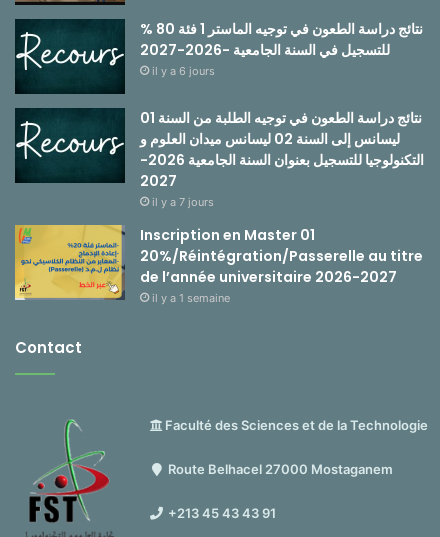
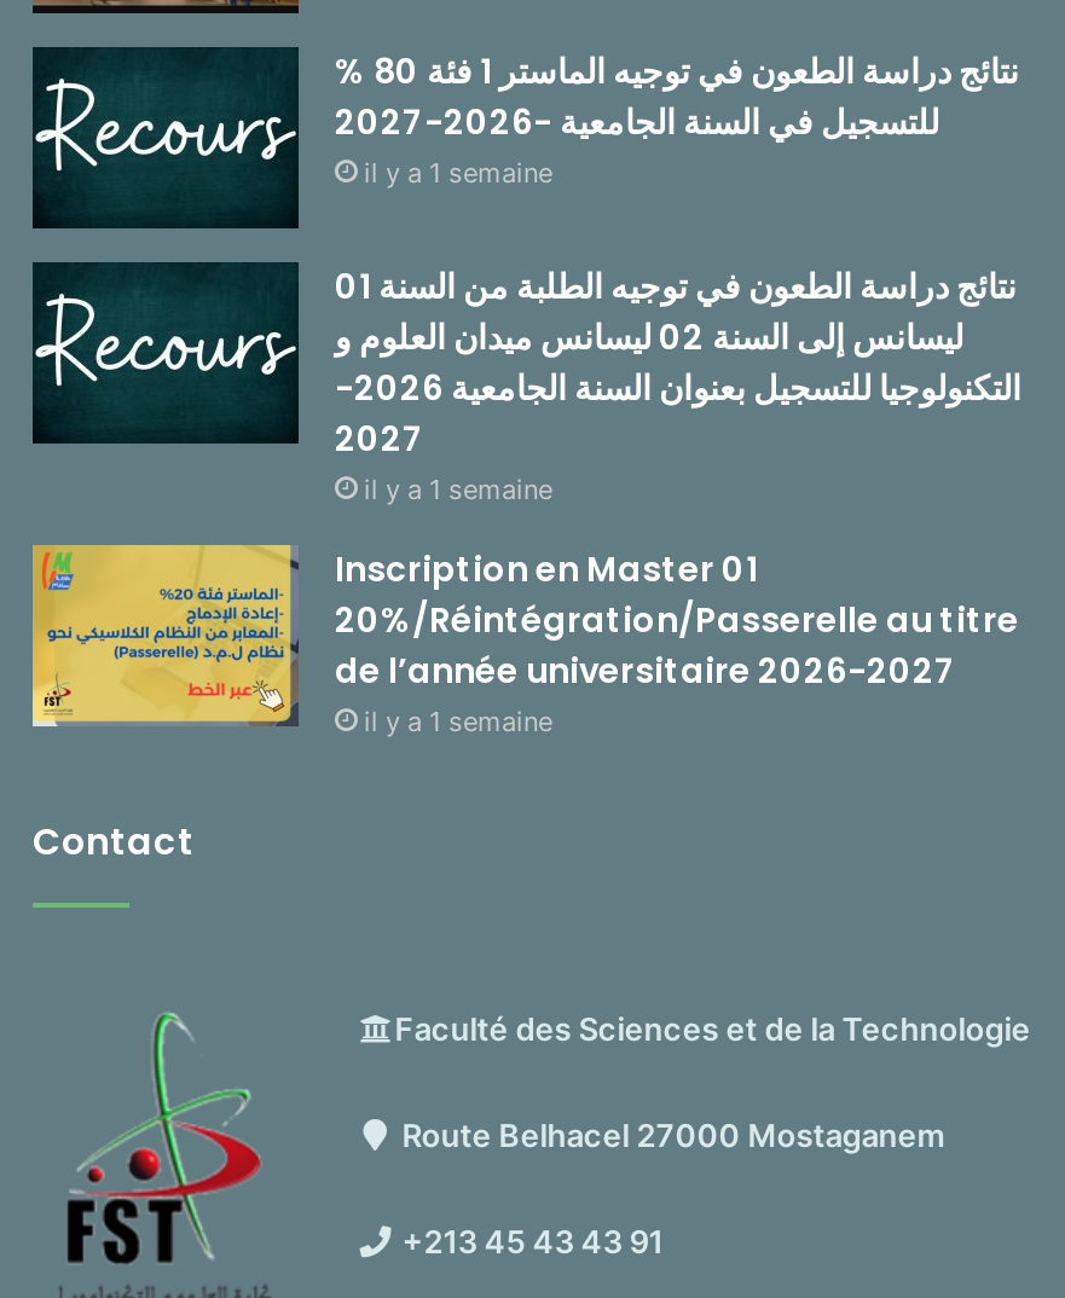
- il y a 6 jours
+ il y a 1 semaine

- il y a 7 jours
+ il y a 1 semaine
